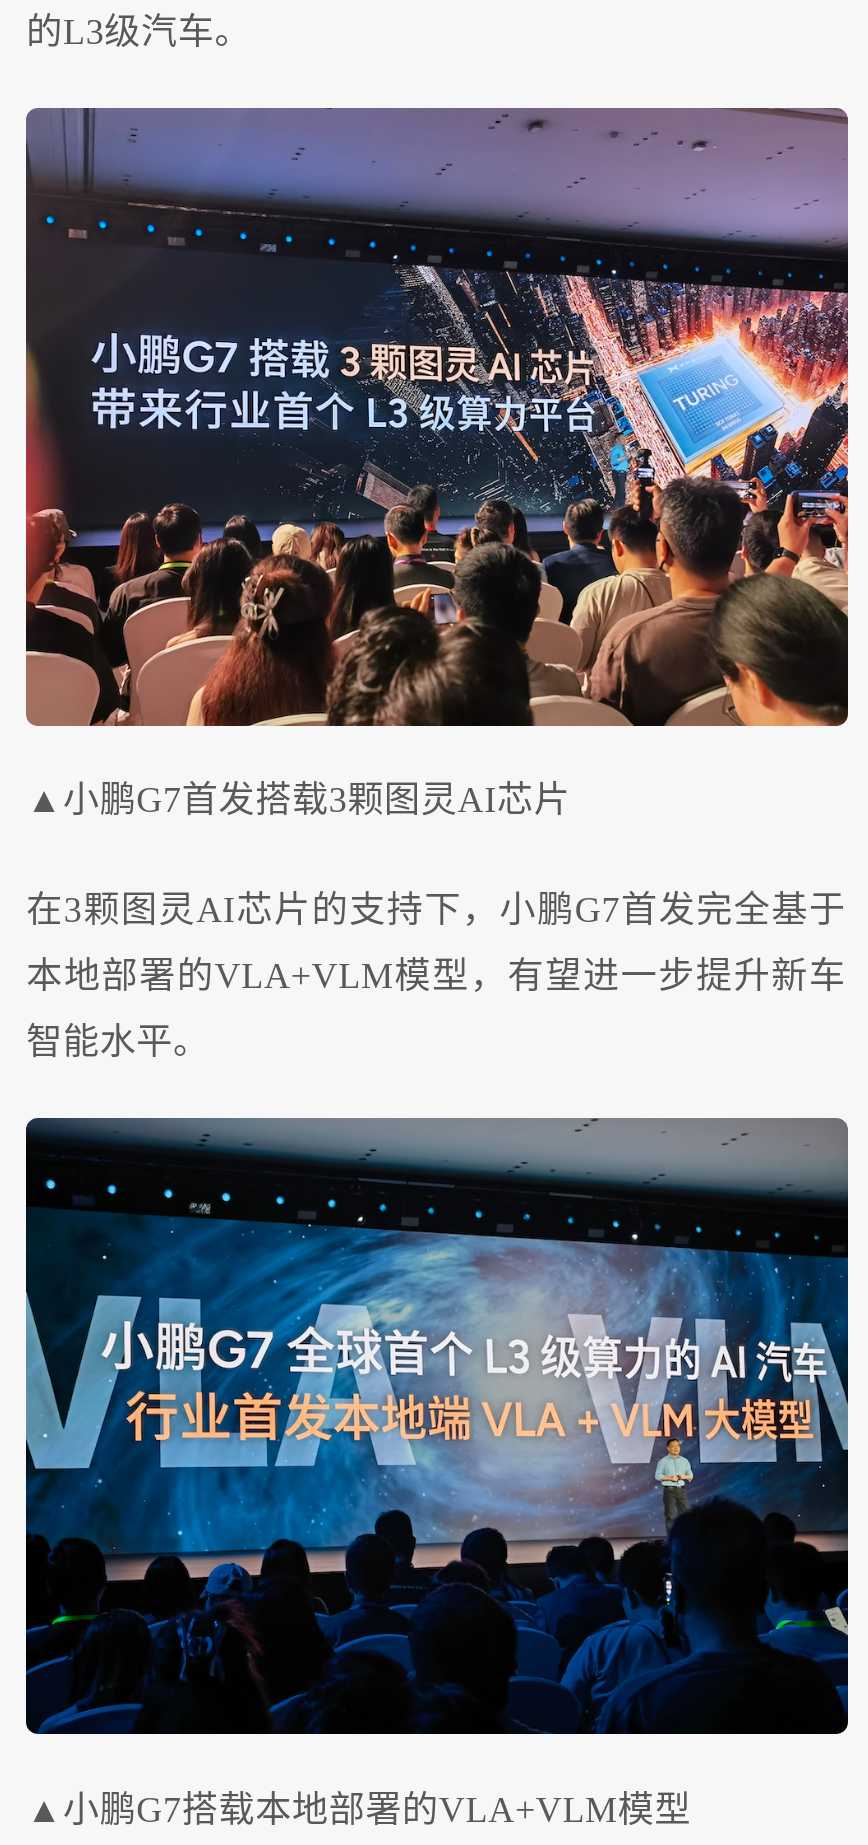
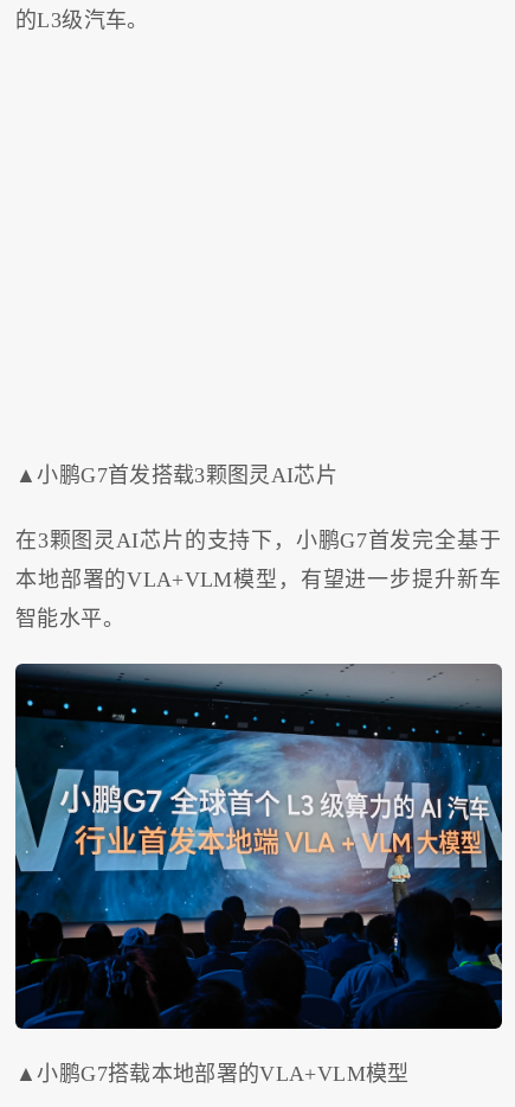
- [image]
